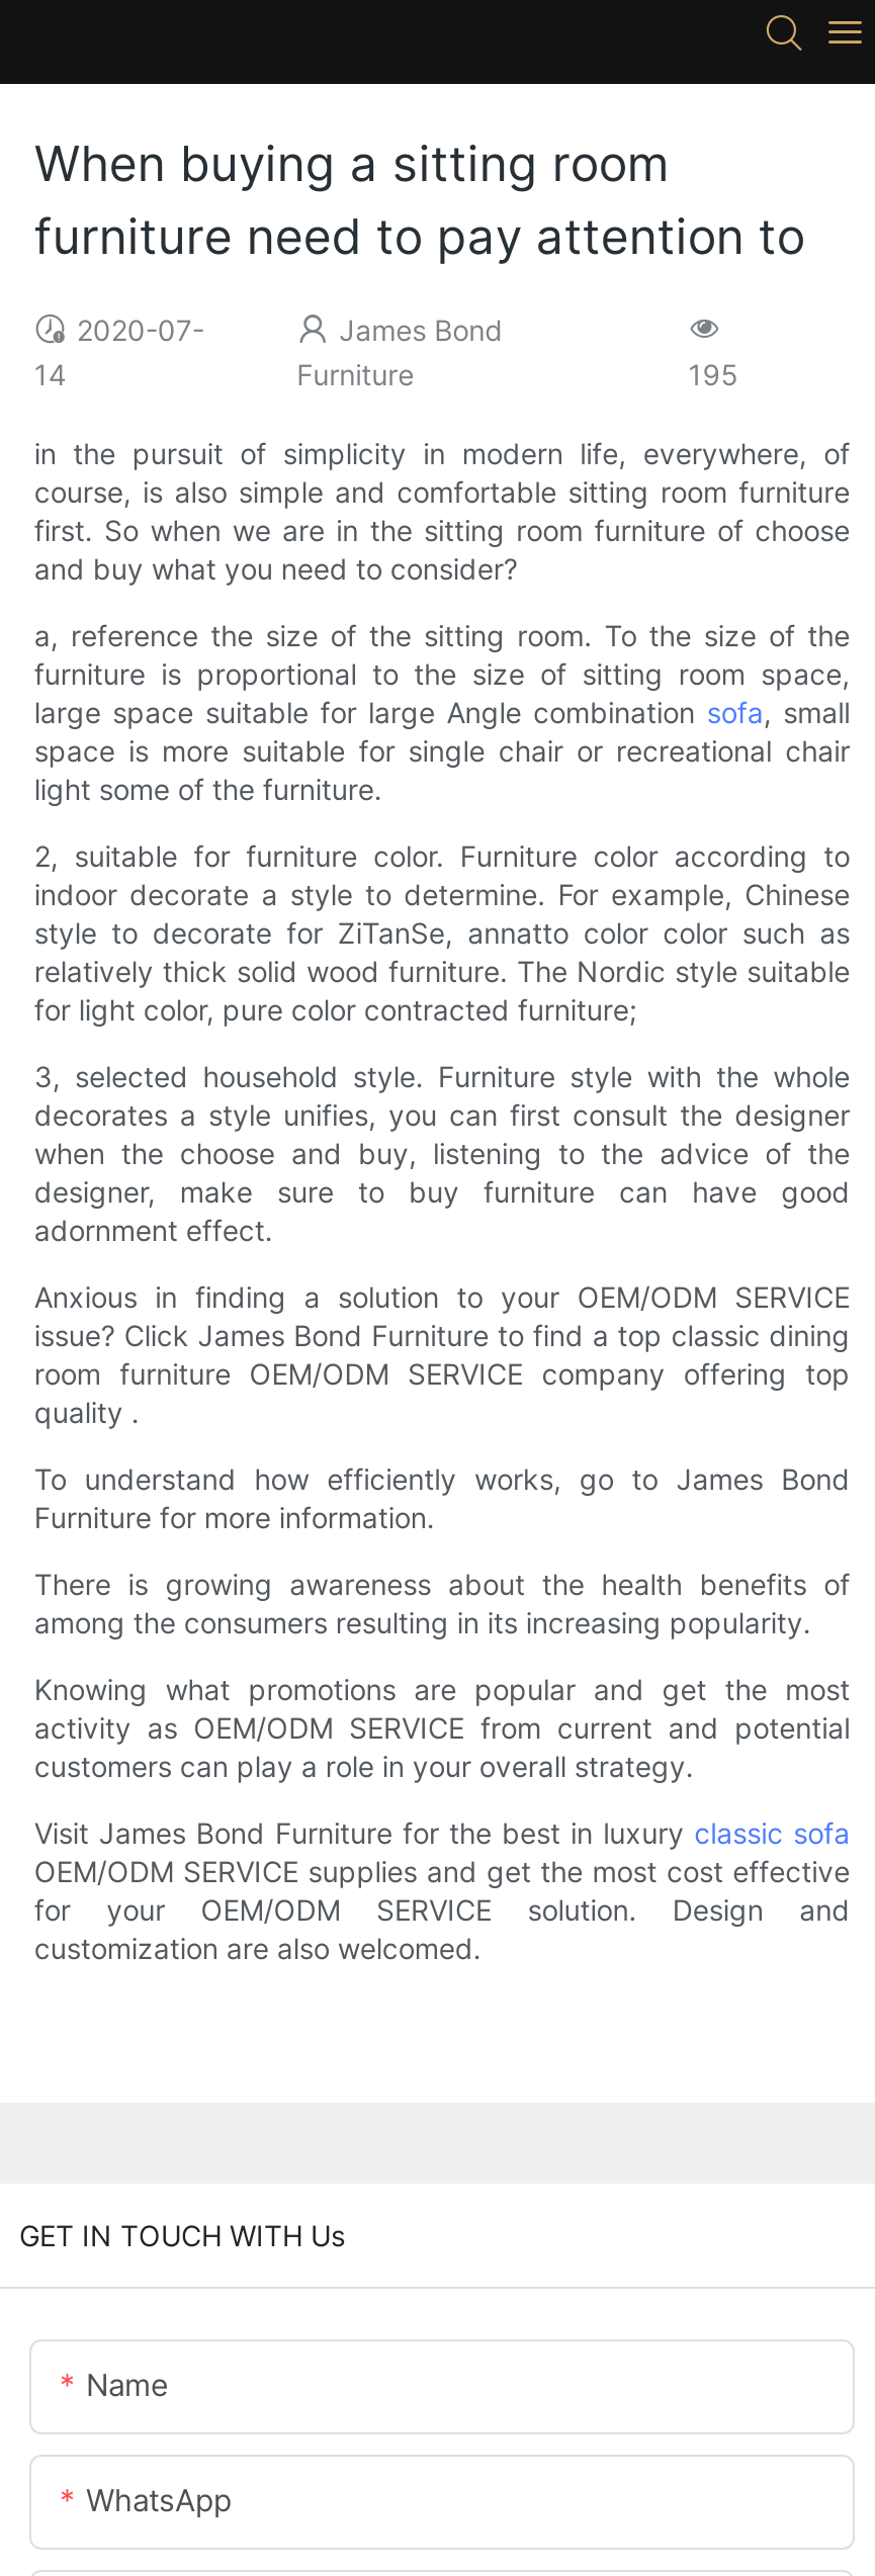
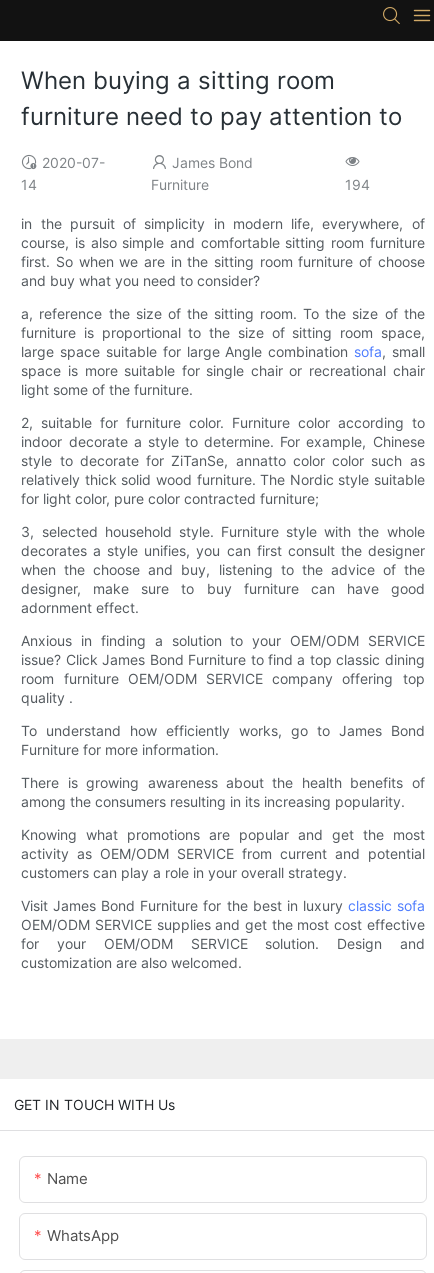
- 195
+ 194
